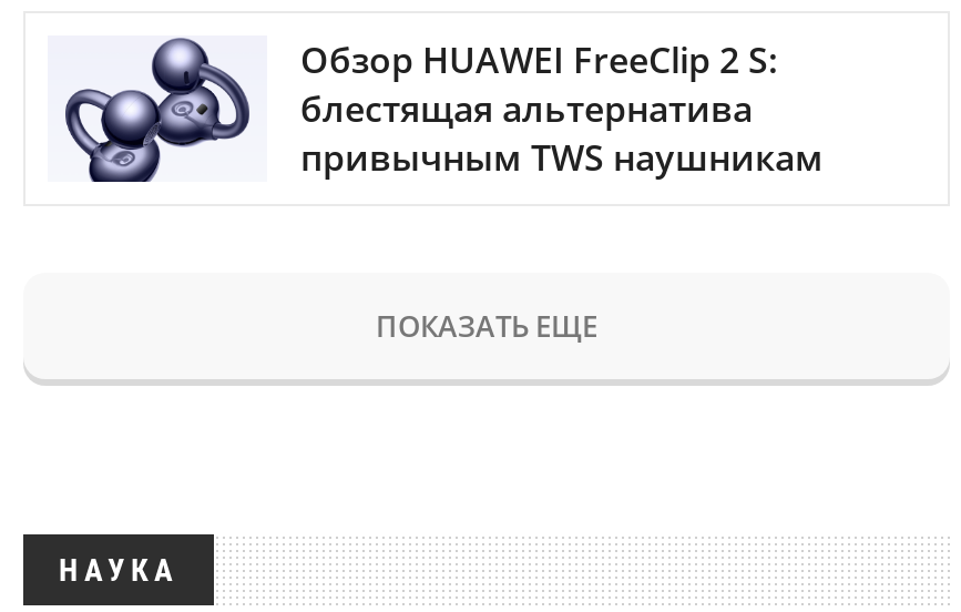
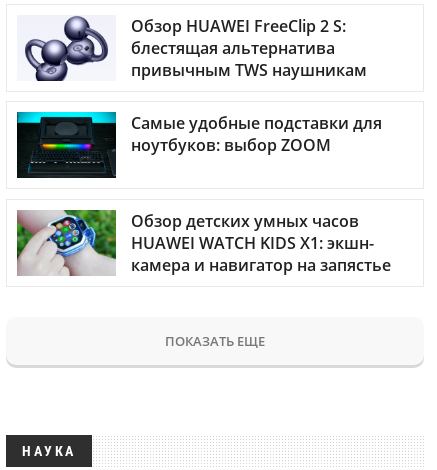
+ [image]
+ Самые удобные подставки для
+ ноутбуков: выбор ZOOM
+ Обзор детских умных часов
+ HUAWEI WATCH KIDS X1: экшн-
+ камера и навигатор на запястье

+ [image]
